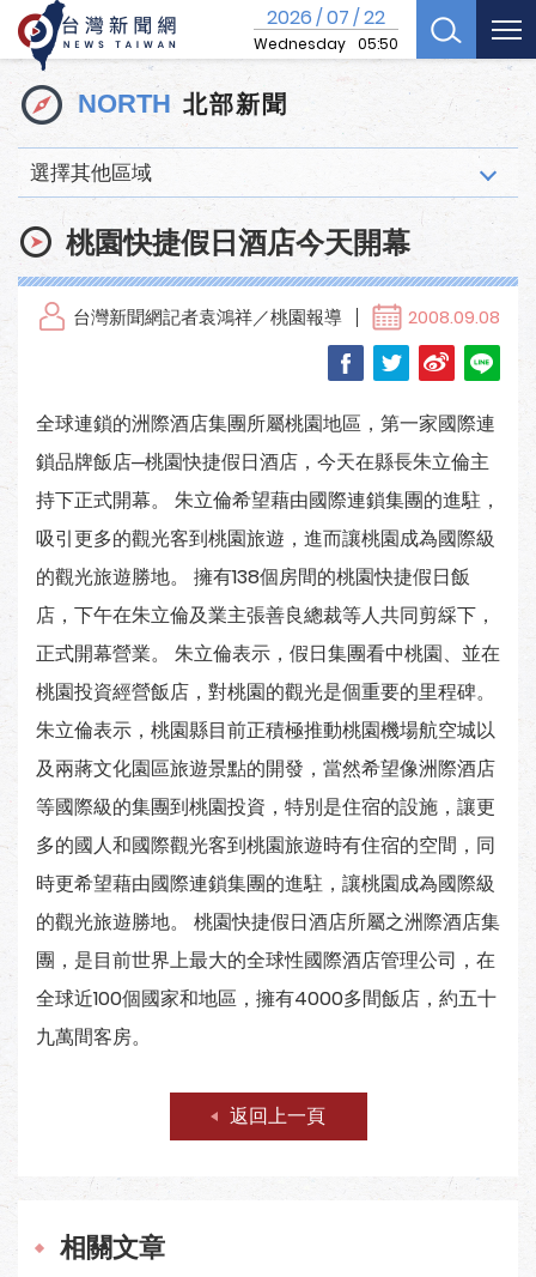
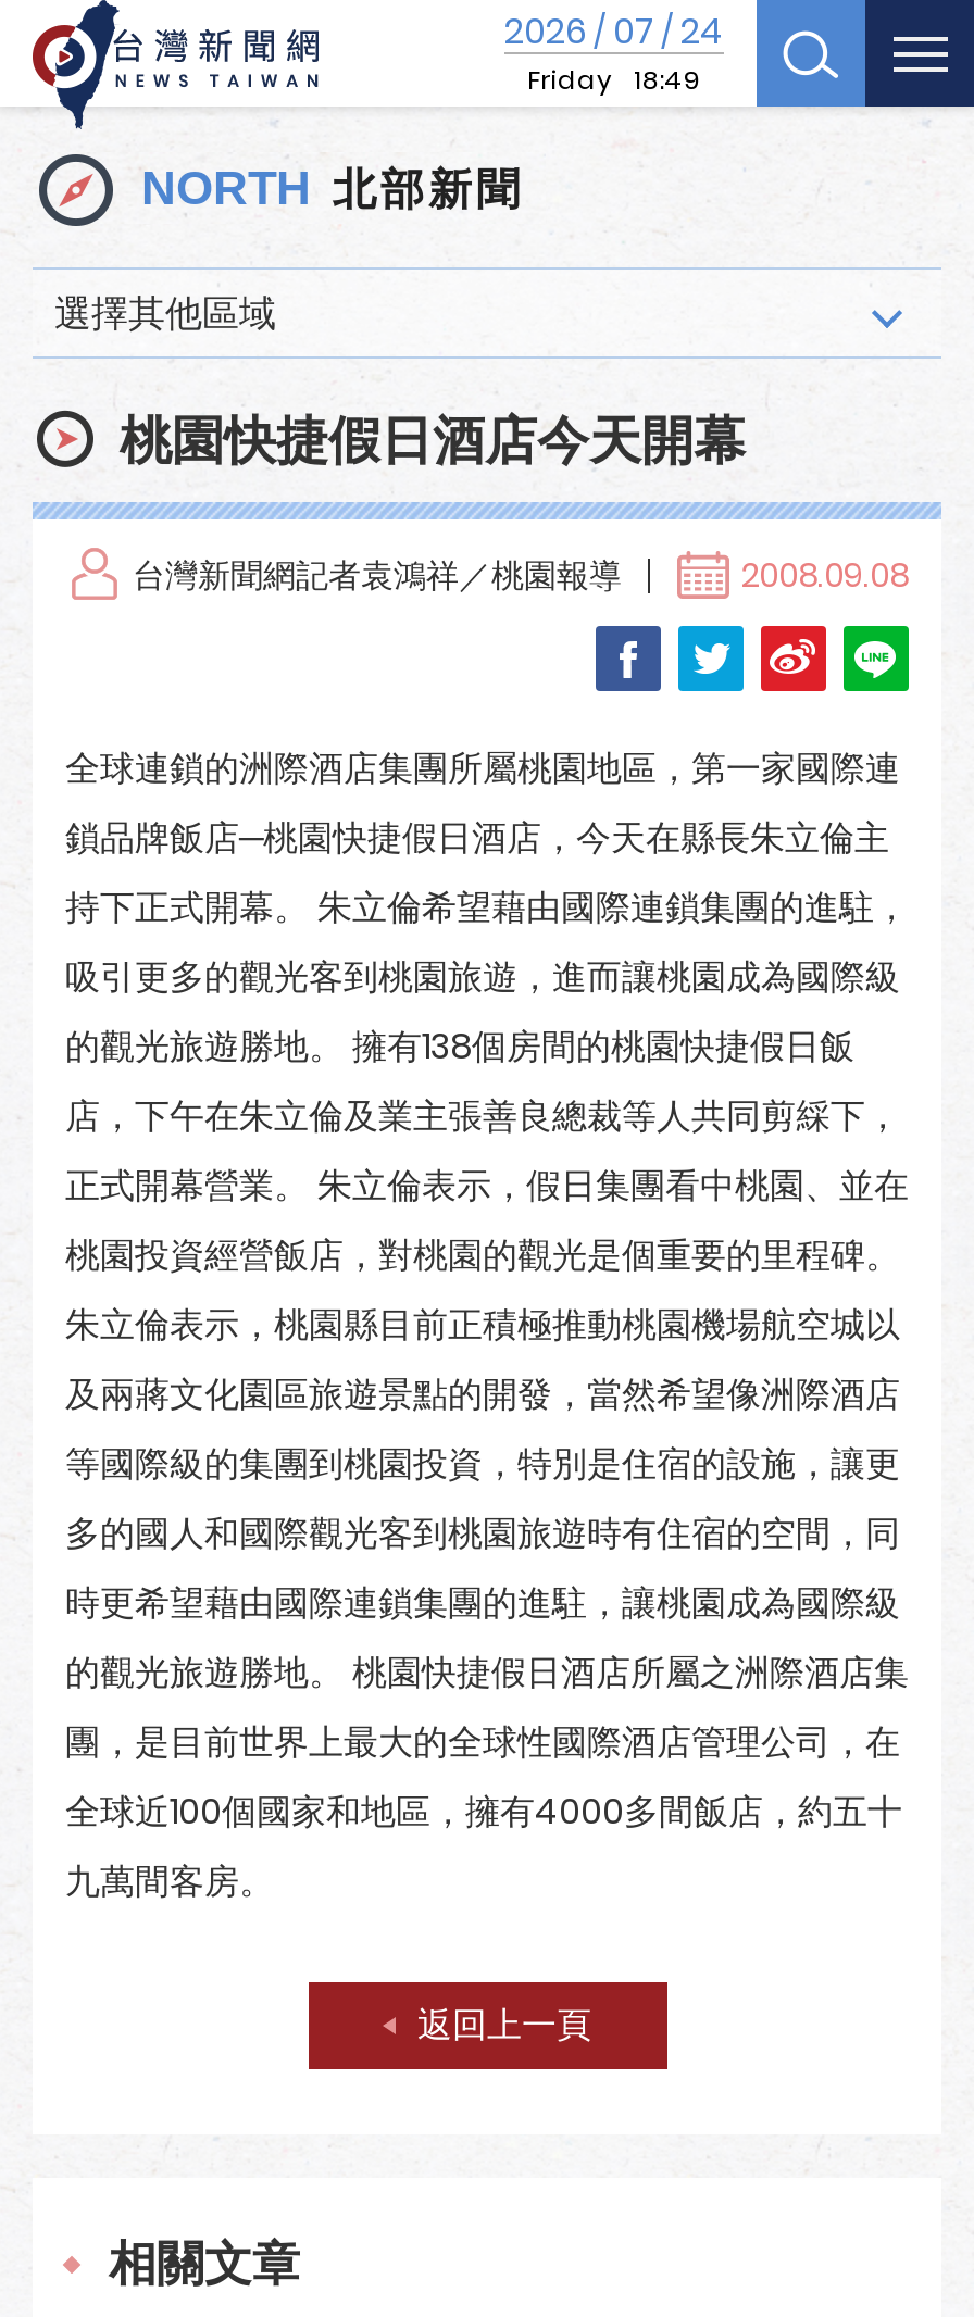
- 2026 / 07 / 22
- Wednesday 05:50
+ 2026 / 07 / 24
+ Friday 18:49
